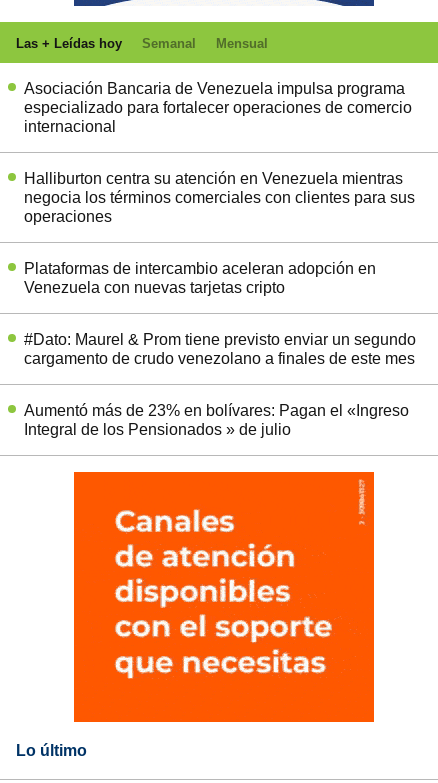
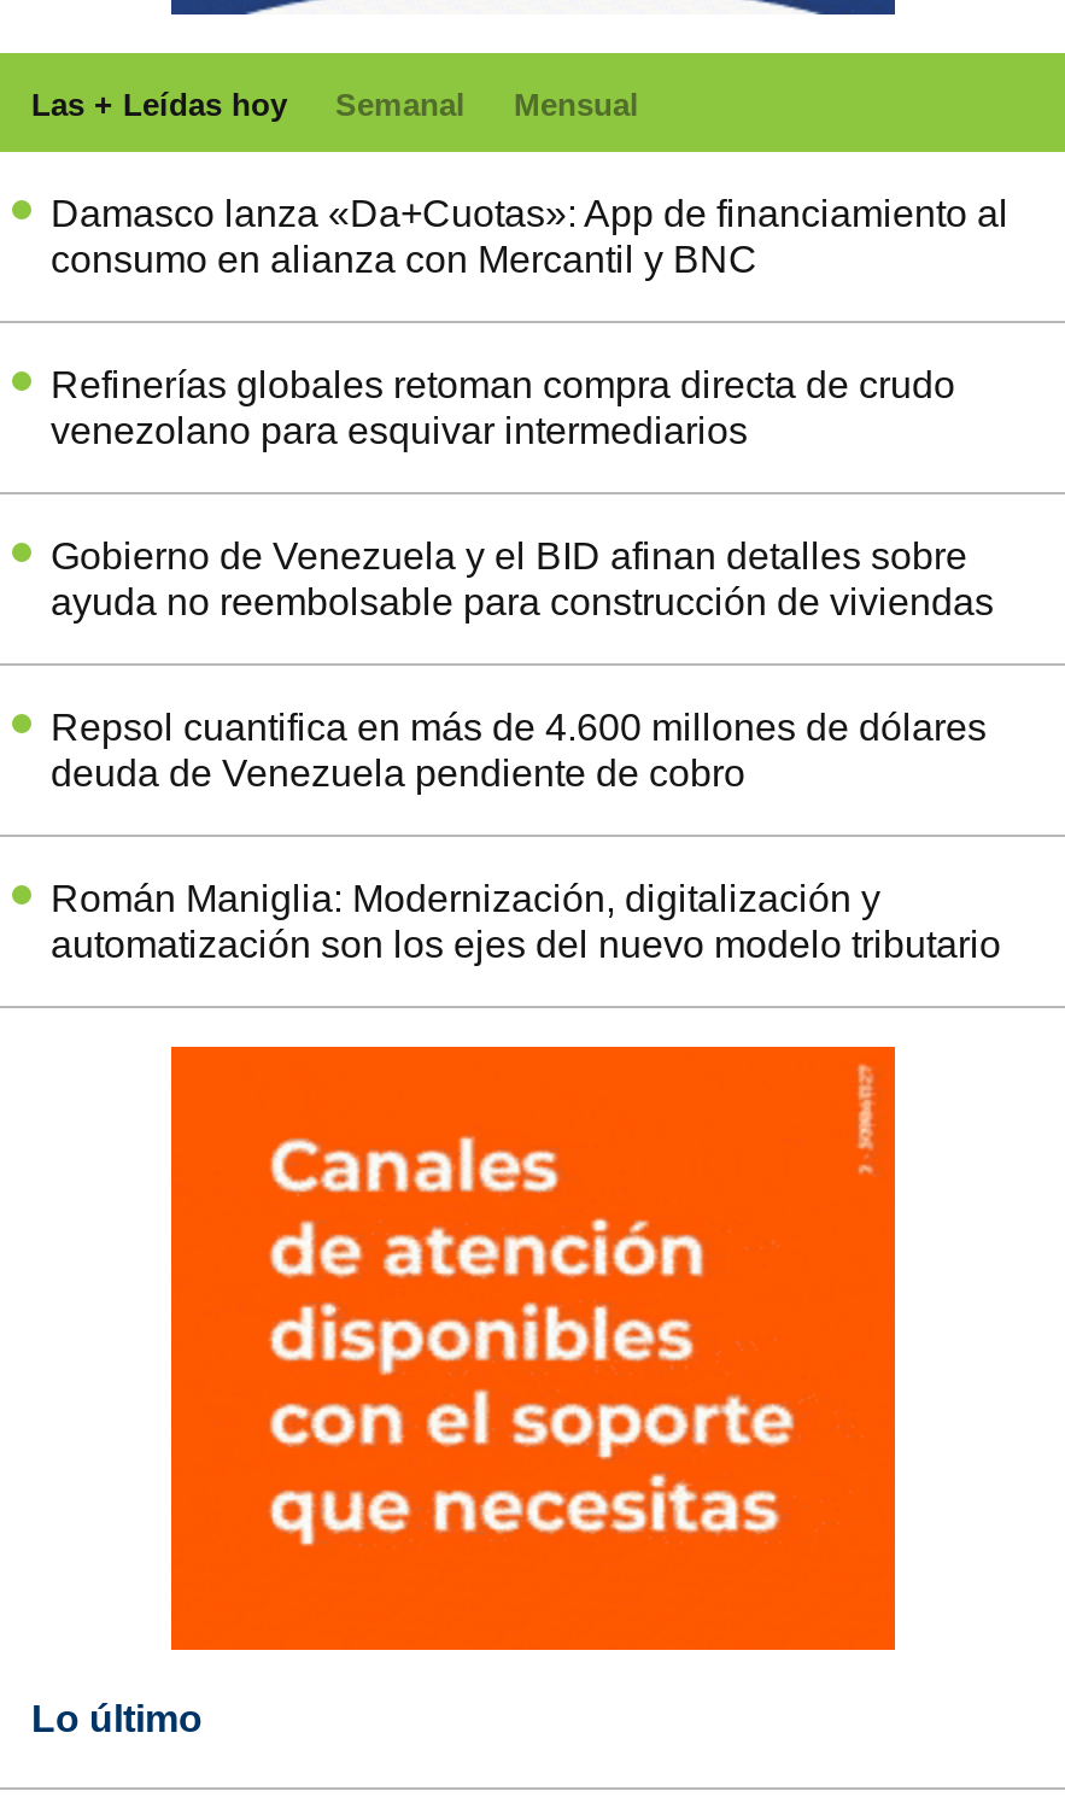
- Asociación Bancaria de Venezuela impulsa programa
- especializado para fortalecer operaciones de comercio
- internacional
+ Damasco lanza «Da+Cuotas»: App de financiamiento al
+ consumo en alianza con Mercantil y BNC

- Halliburton centra su atención en Venezuela mientras
- negocia los términos comerciales con clientes para sus
- operaciones
+ Refinerías globales retoman compra directa de crudo
+ venezolano para esquivar intermediarios

- Plataformas de intercambio aceleran adopción en
- Venezuela con nuevas tarjetas cripto
+ Gobierno de Venezuela y el BID afinan detalles sobre
+ ayuda no reembolsable para construcción de viviendas

- #Dato: Maurel & Prom tiene previsto enviar un segundo
- cargamento de crudo venezolano a finales de este mes
+ Repsol cuantifica en más de 4.600 millones de dólares
+ deuda de Venezuela pendiente de cobro

- Aumentó más de 23% en bolívares: Pagan el «Ingreso
- Integral de los Pensionados » de julio
+ Román Maniglia: Modernización, digitalización y
+ automatización son los ejes del nuevo modelo tributario
